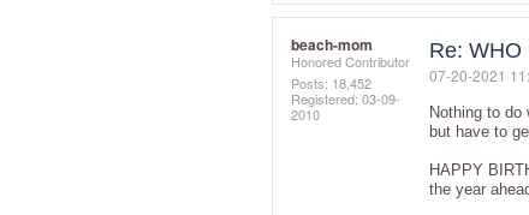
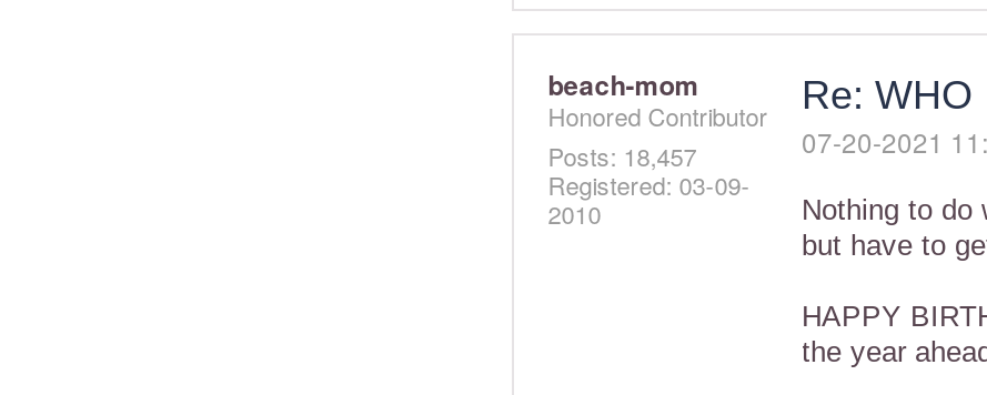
- Posts: 18,452
+ Posts: 18,457
